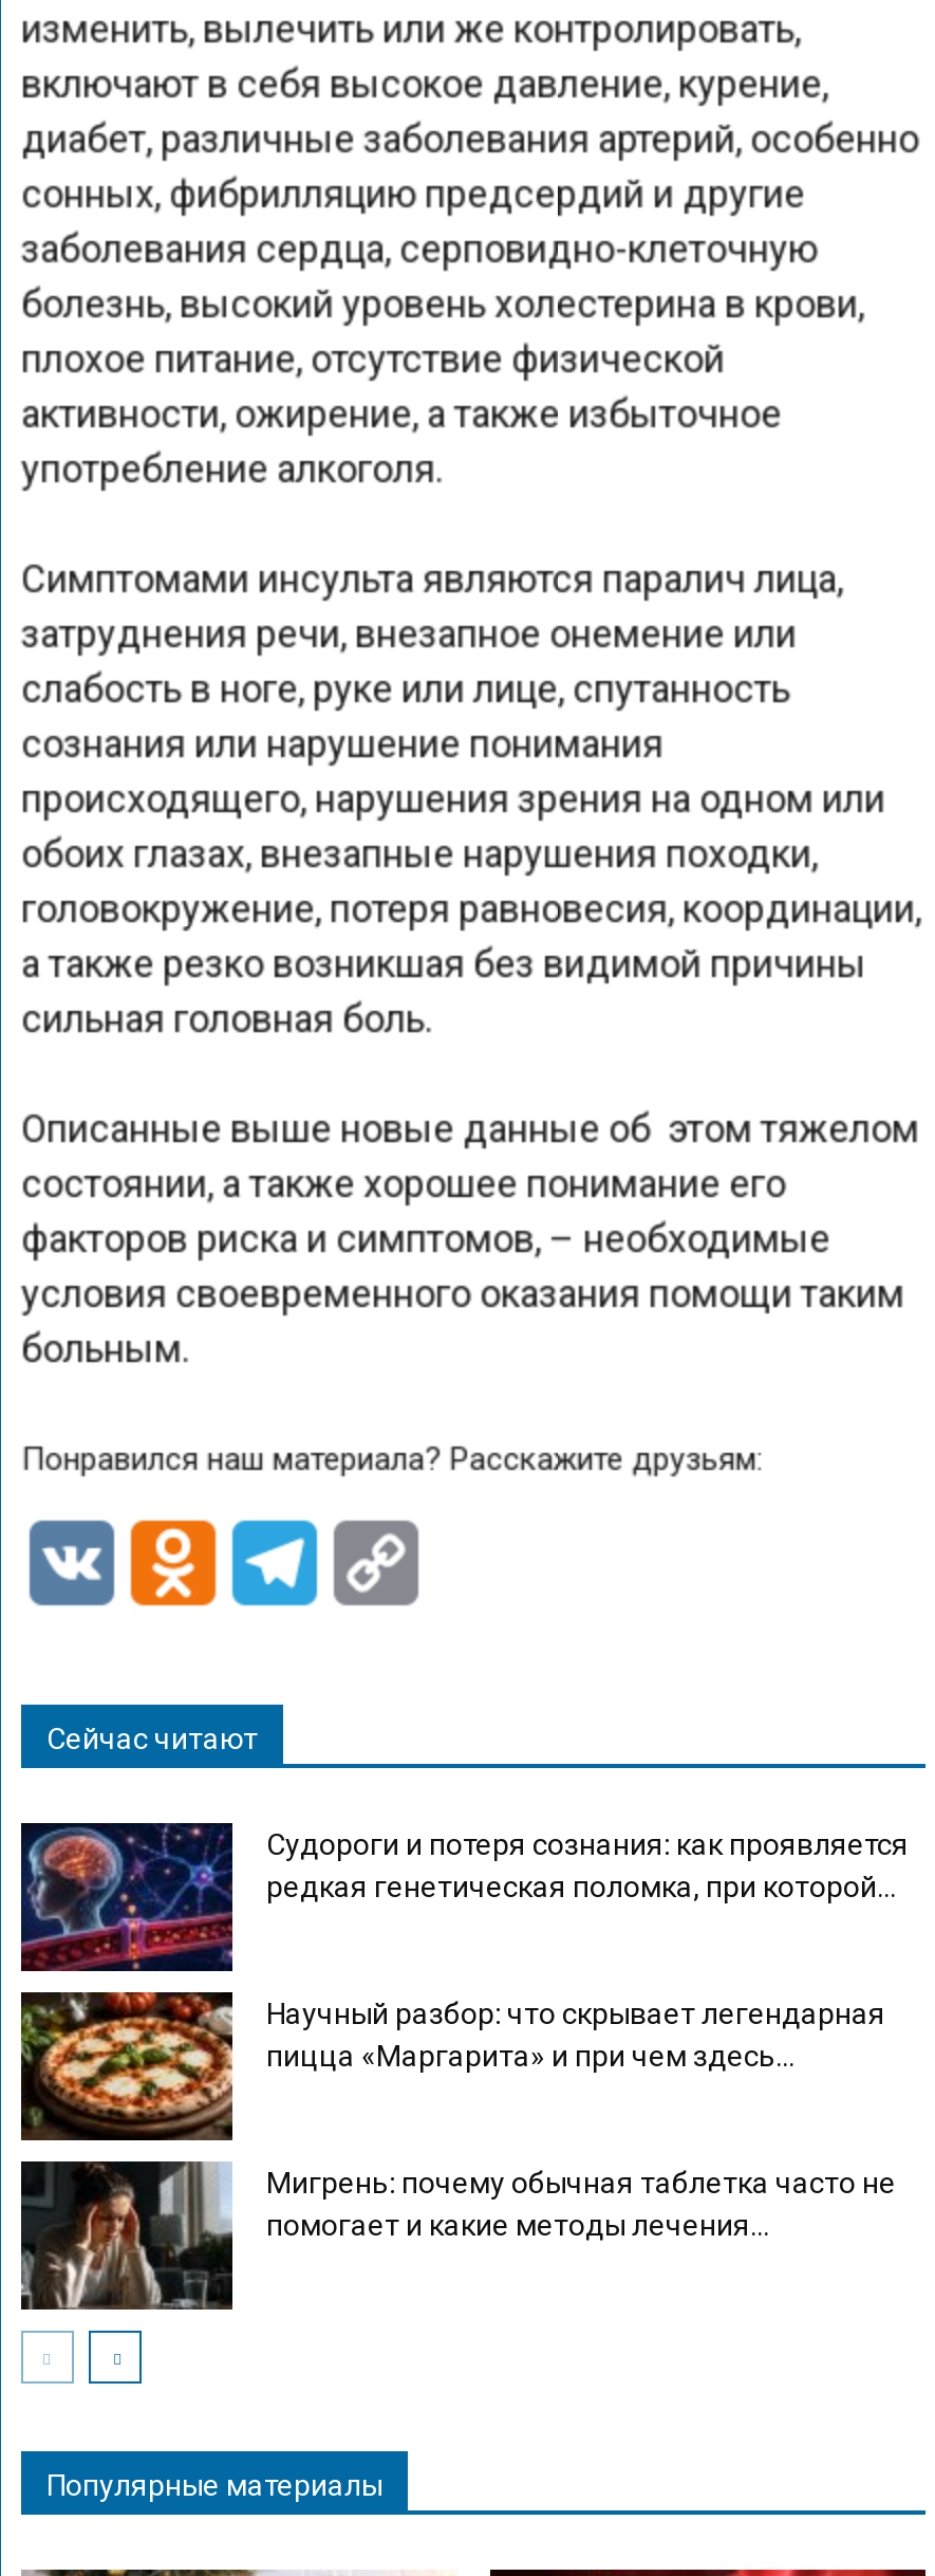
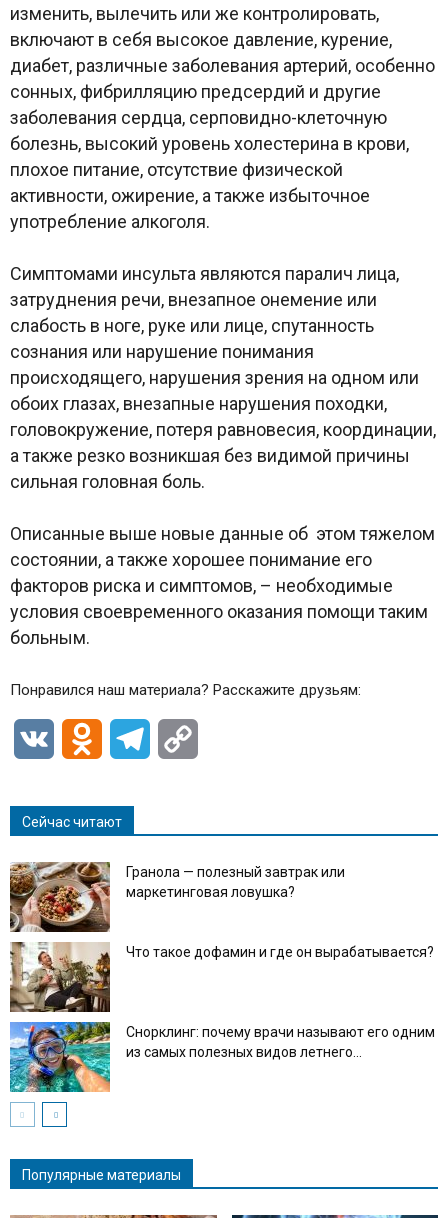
- [image]
- Судороги и потеря сознания: как проявляется
- редкая генетическая поломка, при которой...
+ [image]
+ Гранола — полезный завтрак или
+ маркетинговая ловушка?

- [image]
- Научный разбор: что скрывает легендарная
- пицца «Маргарита» и при чем здесь...
+ [image]
+ Что такое дофамин и где он вырабатывается?

- [image]
- Мигрень: почему обычная таблетка часто не
- помогает и какие методы лечения...
+ [image]
+ Снорклинг: почему врачи называют его одним
+ из самых полезных видов летнего...
